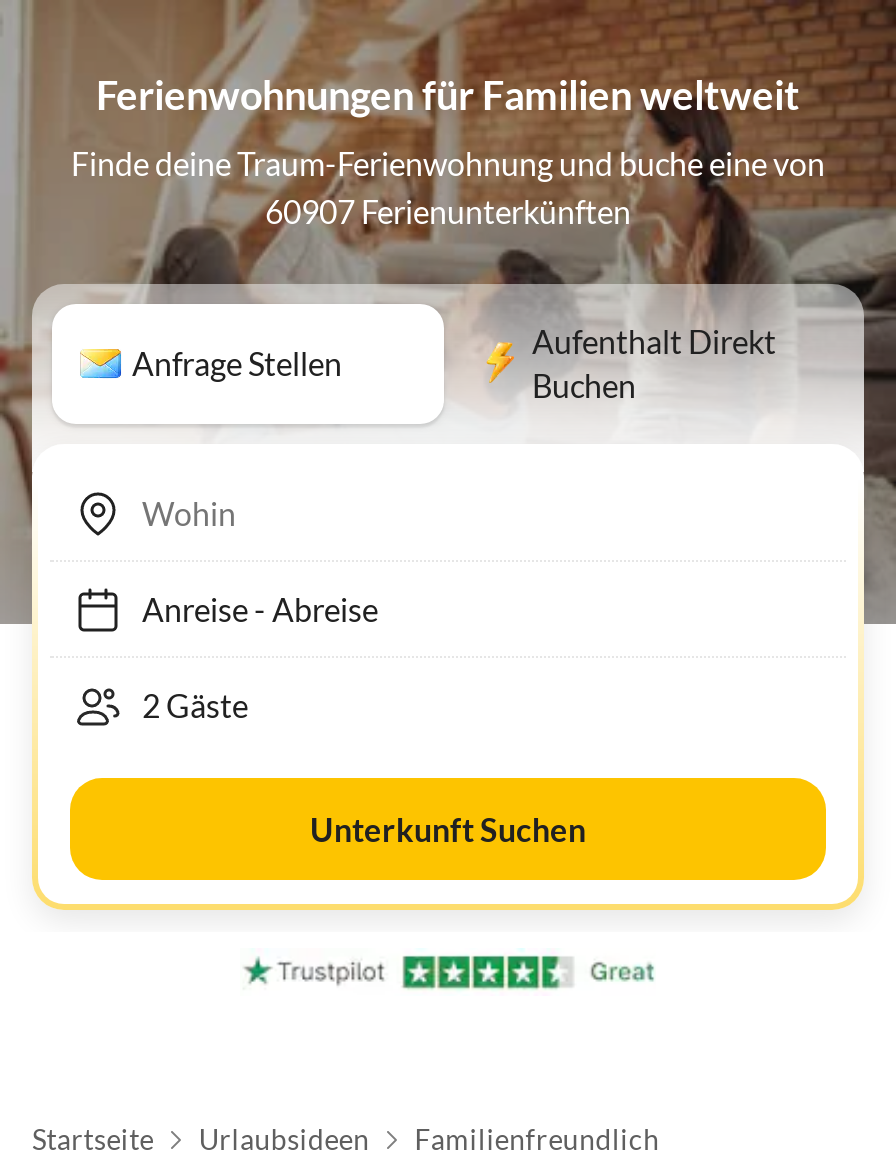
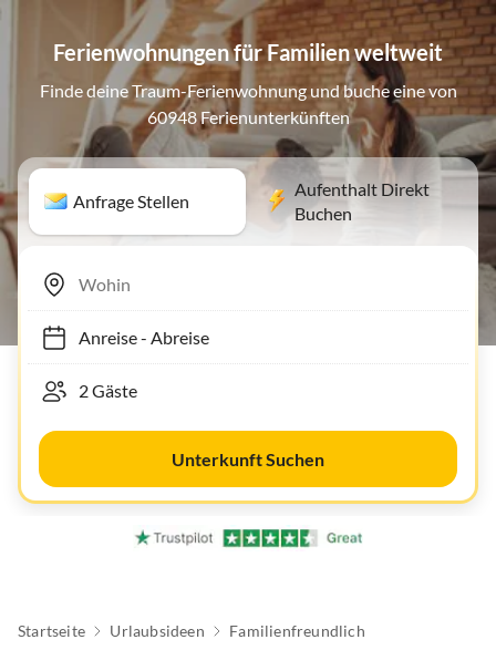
- 60907 Ferienunterkünften
+ 60948 Ferienunterkünften
